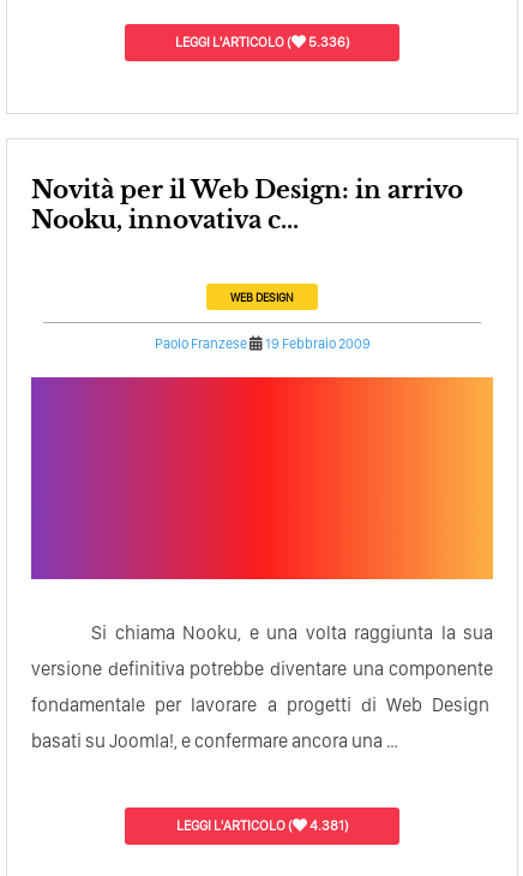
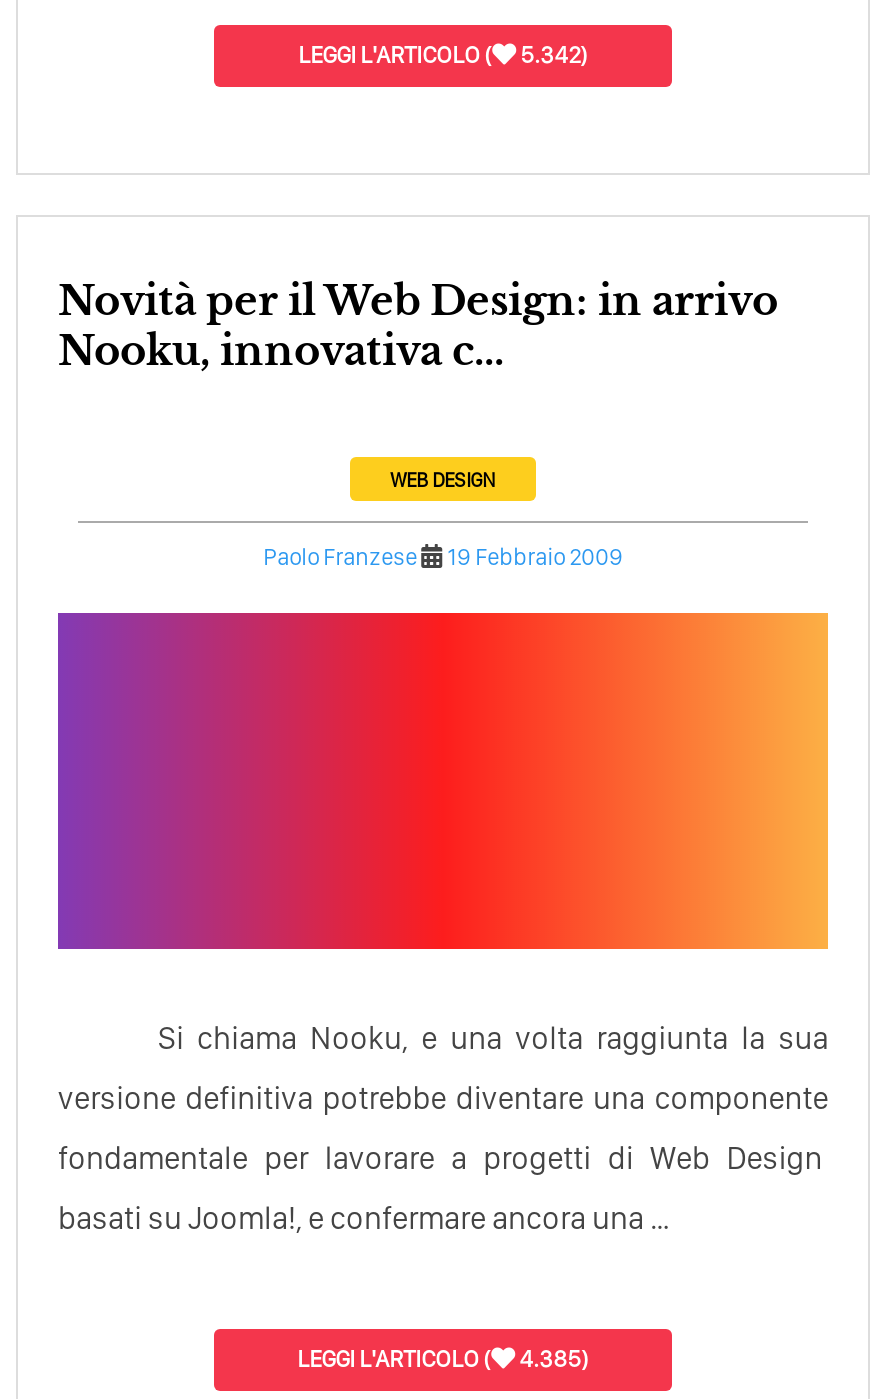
- LEGGI L'ARTICOLO ( 5.336)
+ LEGGI L'ARTICOLO ( 5.342)

- LEGGI L'ARTICOLO ( 4.381)
+ LEGGI L'ARTICOLO ( 4.385)
